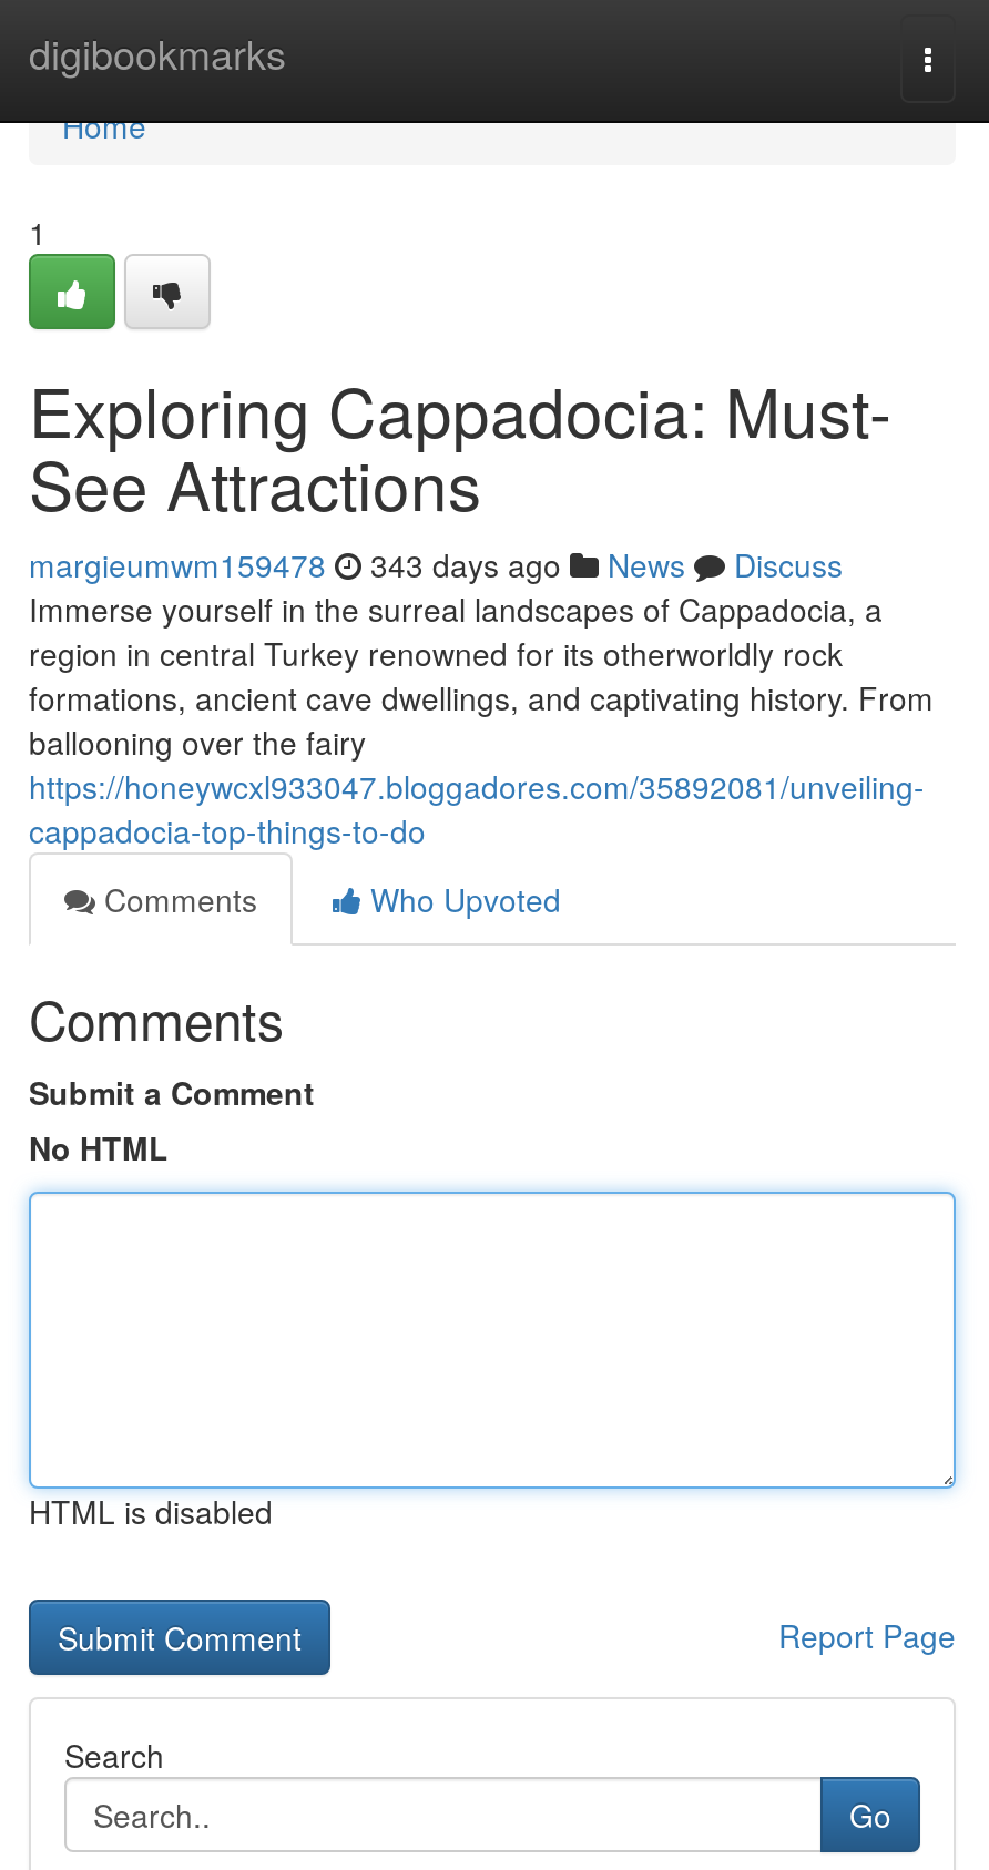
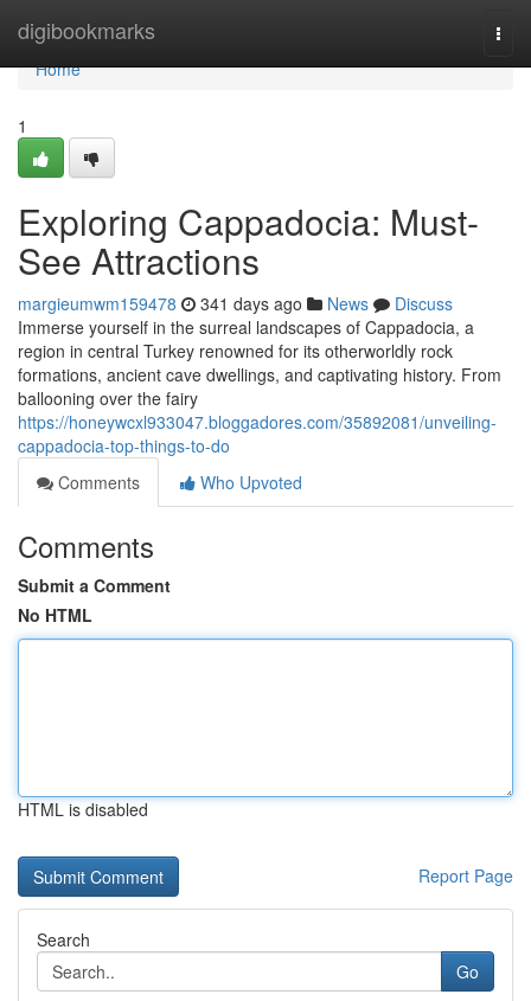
- margieumwm159478 343 days ago News Discuss
+ margieumwm159478 341 days ago News Discuss
